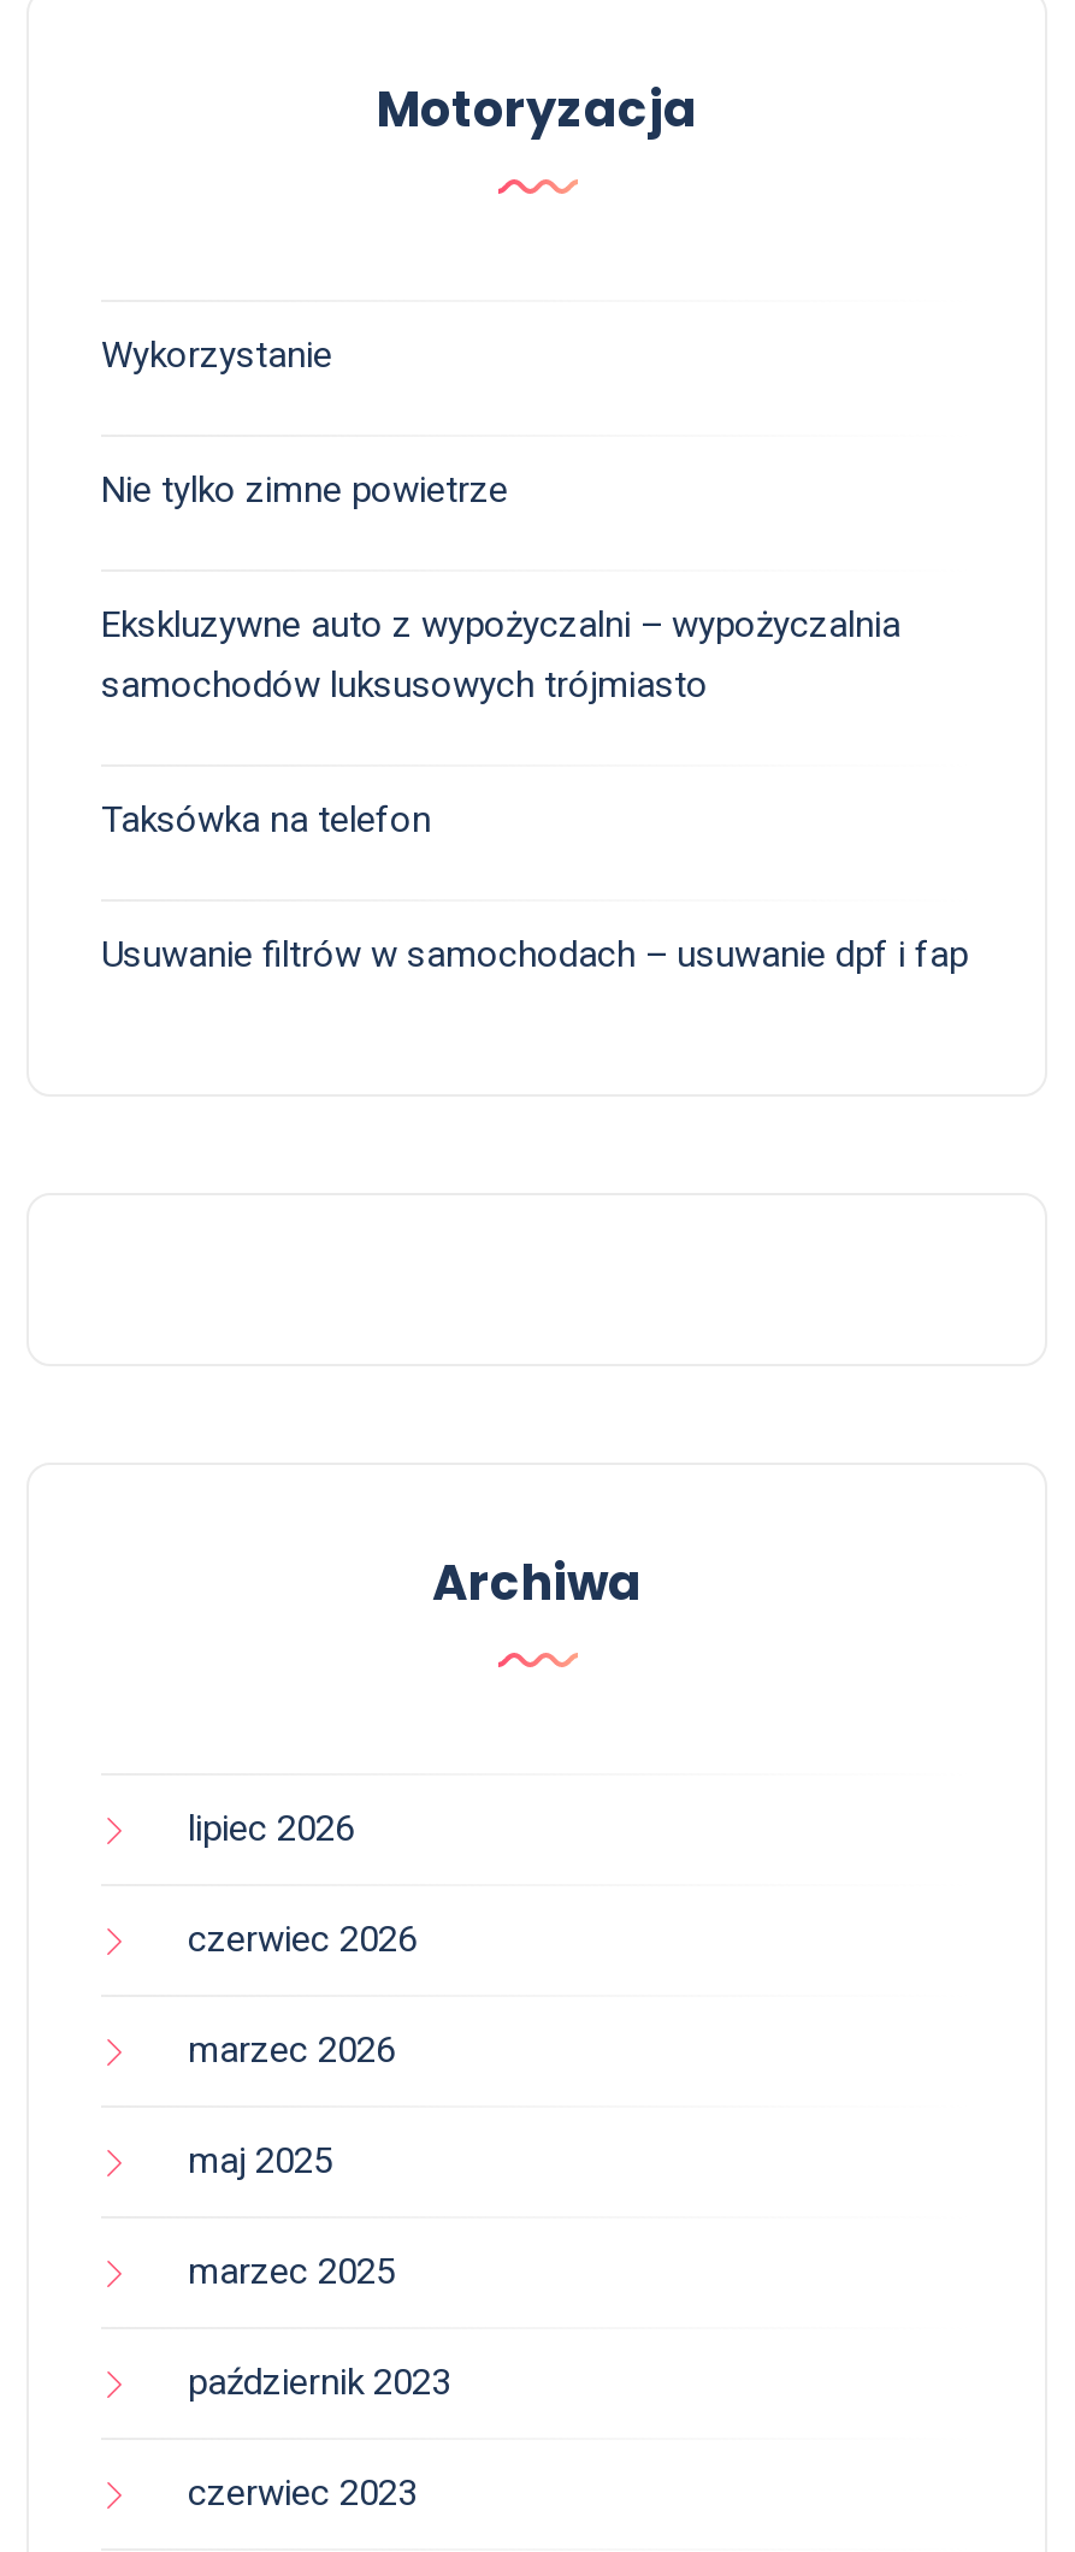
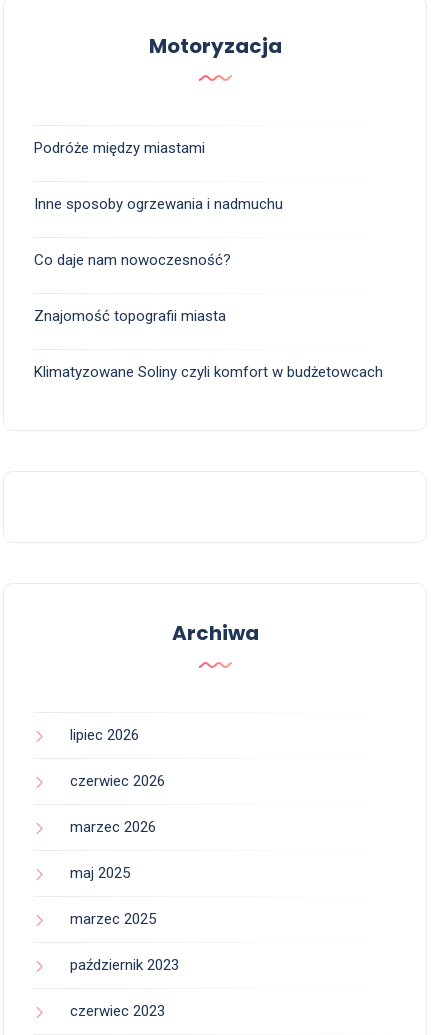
- Wykorzystanie
+ Podróże między miastami

- Nie tylko zimne powietrze
+ Inne sposoby ogrzewania i nadmuchu

- Ekskluzywne auto z wypożyczalni – wypożyczalnia
- samochodów luksusowych trójmiasto
+ Co daje nam nowoczesność?

- Taksówka na telefon
+ Znajomość topografii miasta

- Usuwanie filtrów w samochodach – usuwanie dpf i fap
+ Klimatyzowane Soliny czyli komfort w budżetowcach
